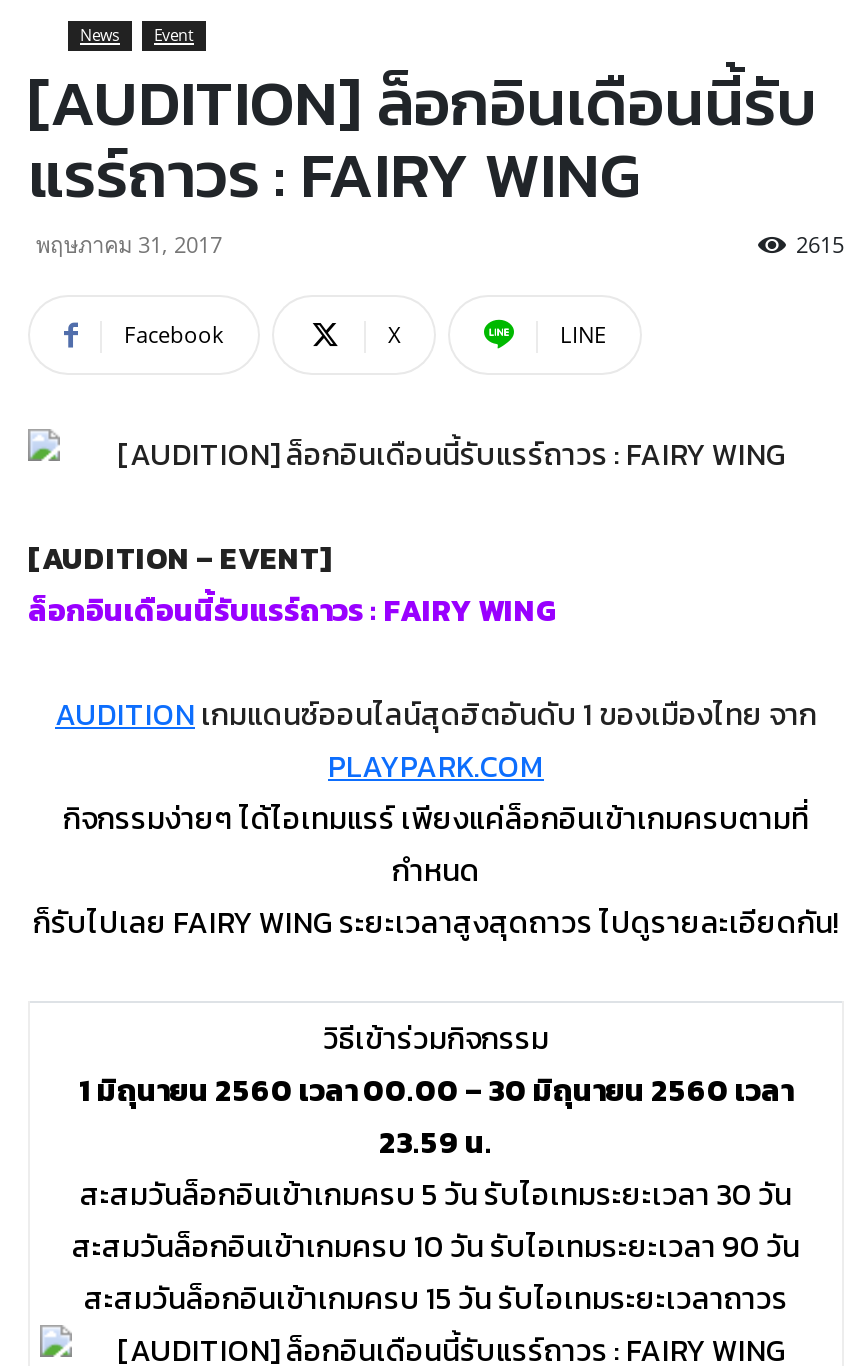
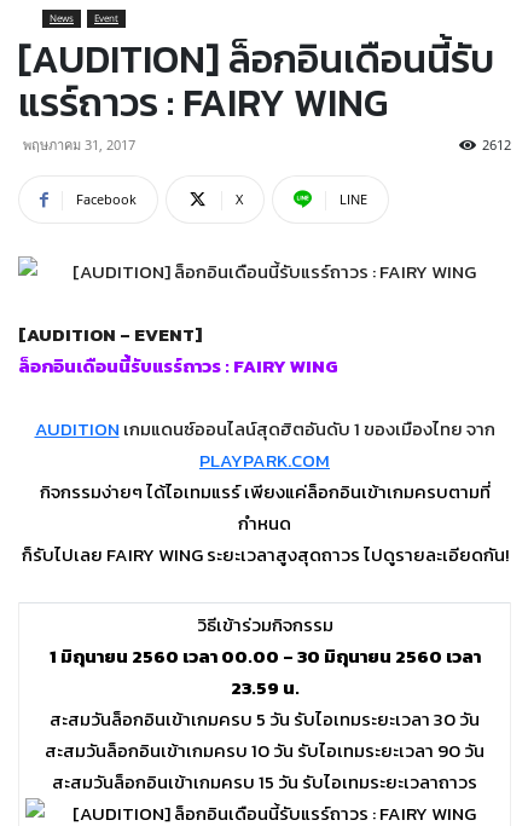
- 2615
+ 2612
